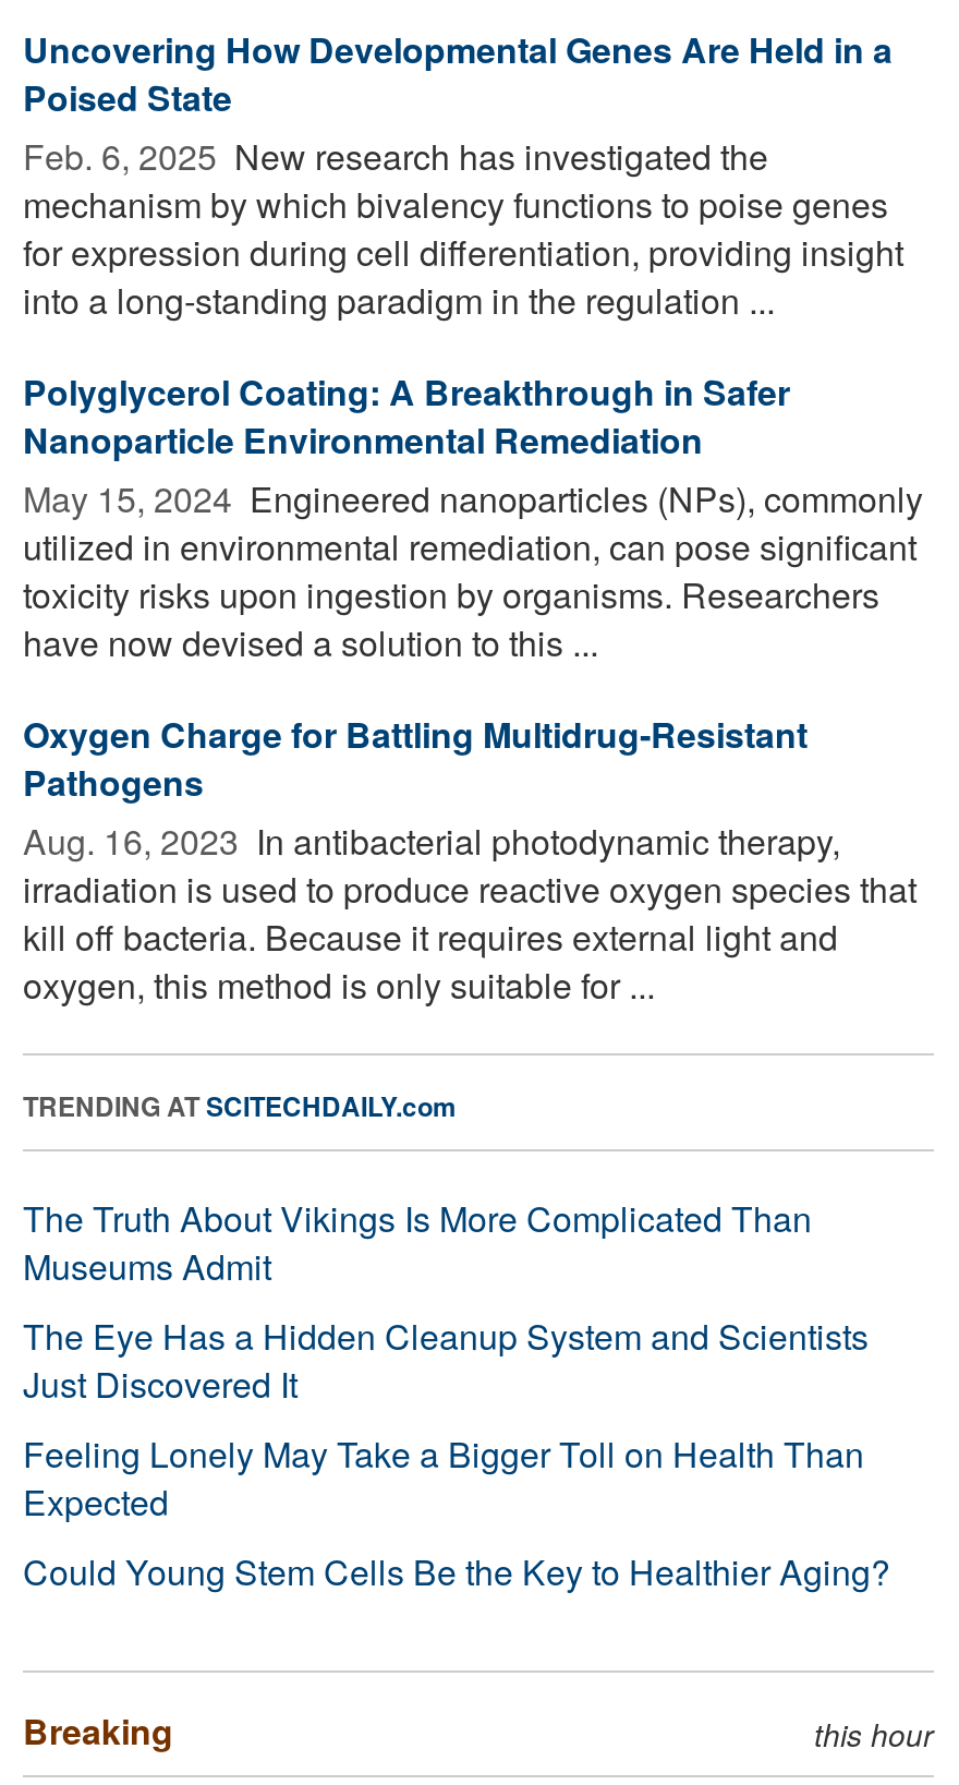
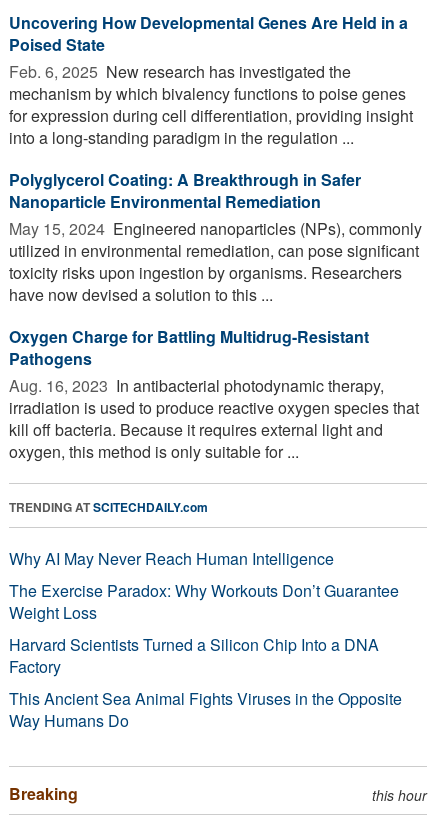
- The Truth About Vikings Is More Complicated Than
- Museums Admit
- The Eye Has a Hidden Cleanup System and Scientists
- Just Discovered It
- Feeling Lonely May Take a Bigger Toll on Health Than
- Expected
- Could Young Stem Cells Be the Key to Healthier Aging?
+ Why AI May Never Reach Human Intelligence
+ The Exercise Paradox: Why Workouts Don’t Guarantee
+ Weight Loss
+ Harvard Scientists Turned a Silicon Chip Into a DNA
+ Factory
+ This Ancient Sea Animal Fights Viruses in the Opposite
+ Way Humans Do
